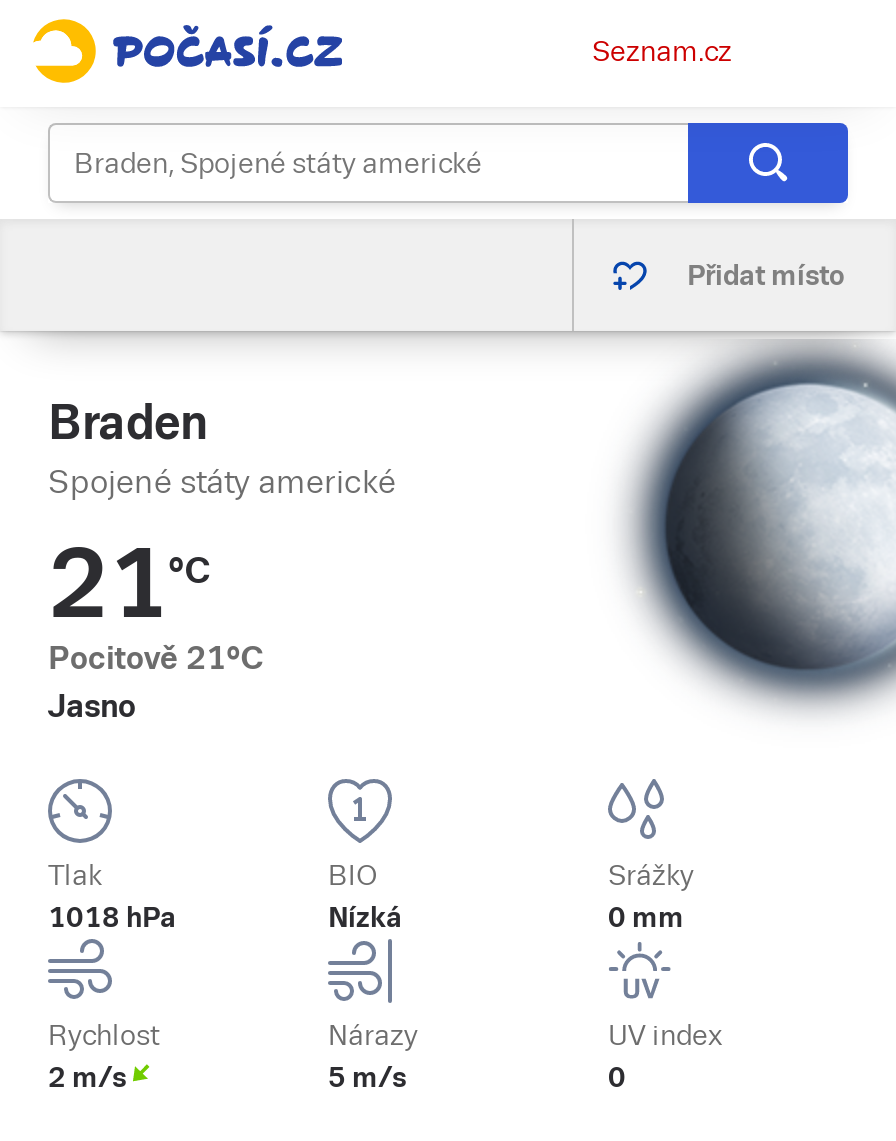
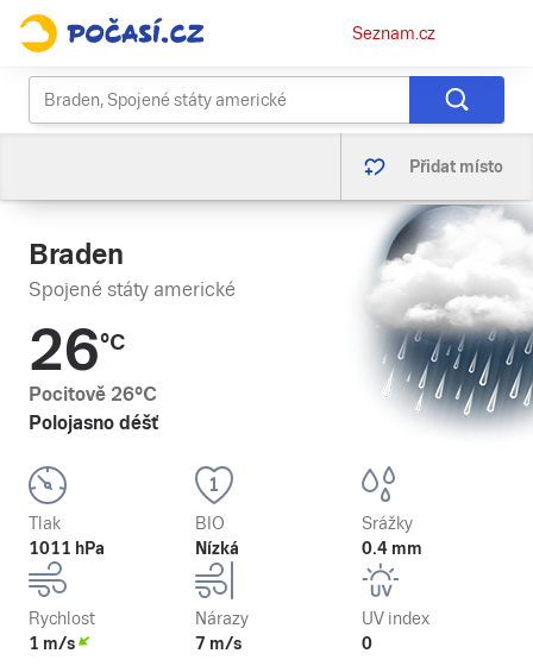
- [image]
+ [image]

- 21°C
- Pocitově 21°C
- Jasno
+ 26°C
+ Pocitově 26°C
+ Polojasno déšť

- 1018 hPa
+ 1011 hPa

- 0 mm
+ 0.4 mm

- 2 m/s
+ 1 m/s

- 5 m/s
+ 7 m/s
